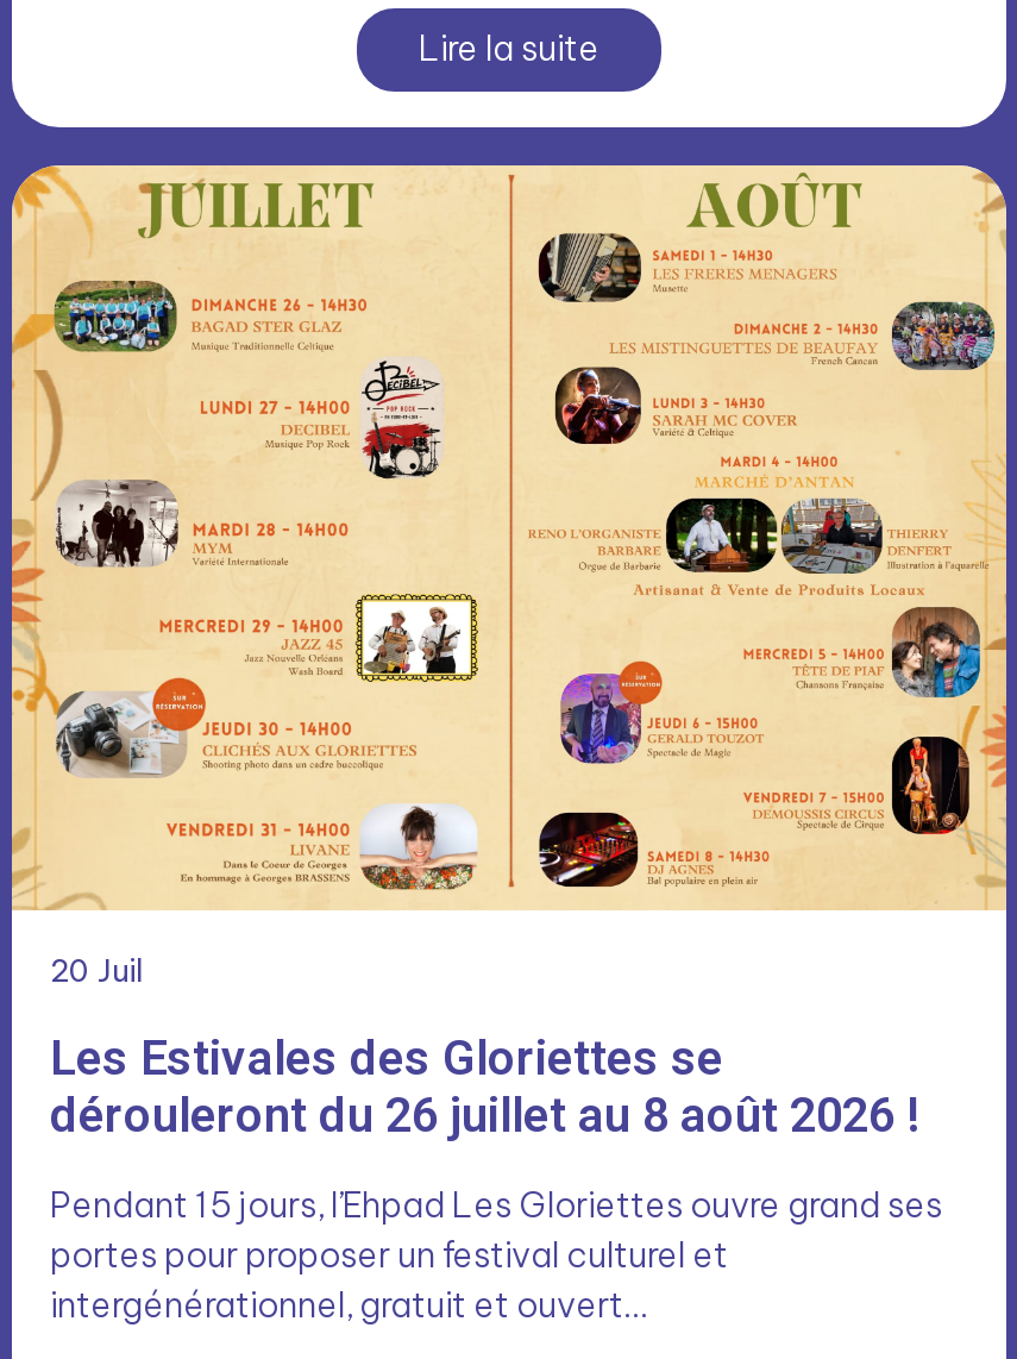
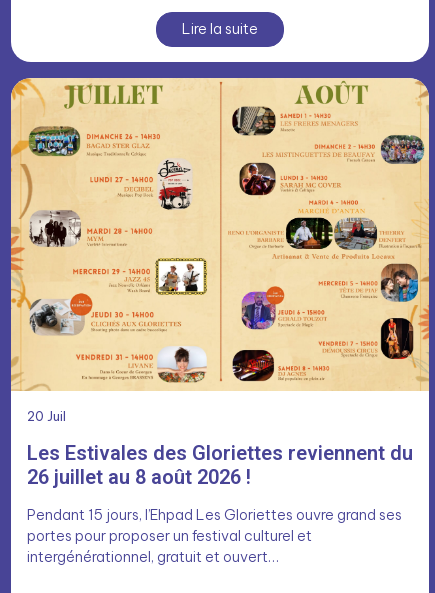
- Les Estivales des Gloriettes se
- dérouleront du 26 juillet au 8 août 2026 !
+ Les Estivales des Gloriettes reviennent du
+ 26 juillet au 8 août 2026 !
